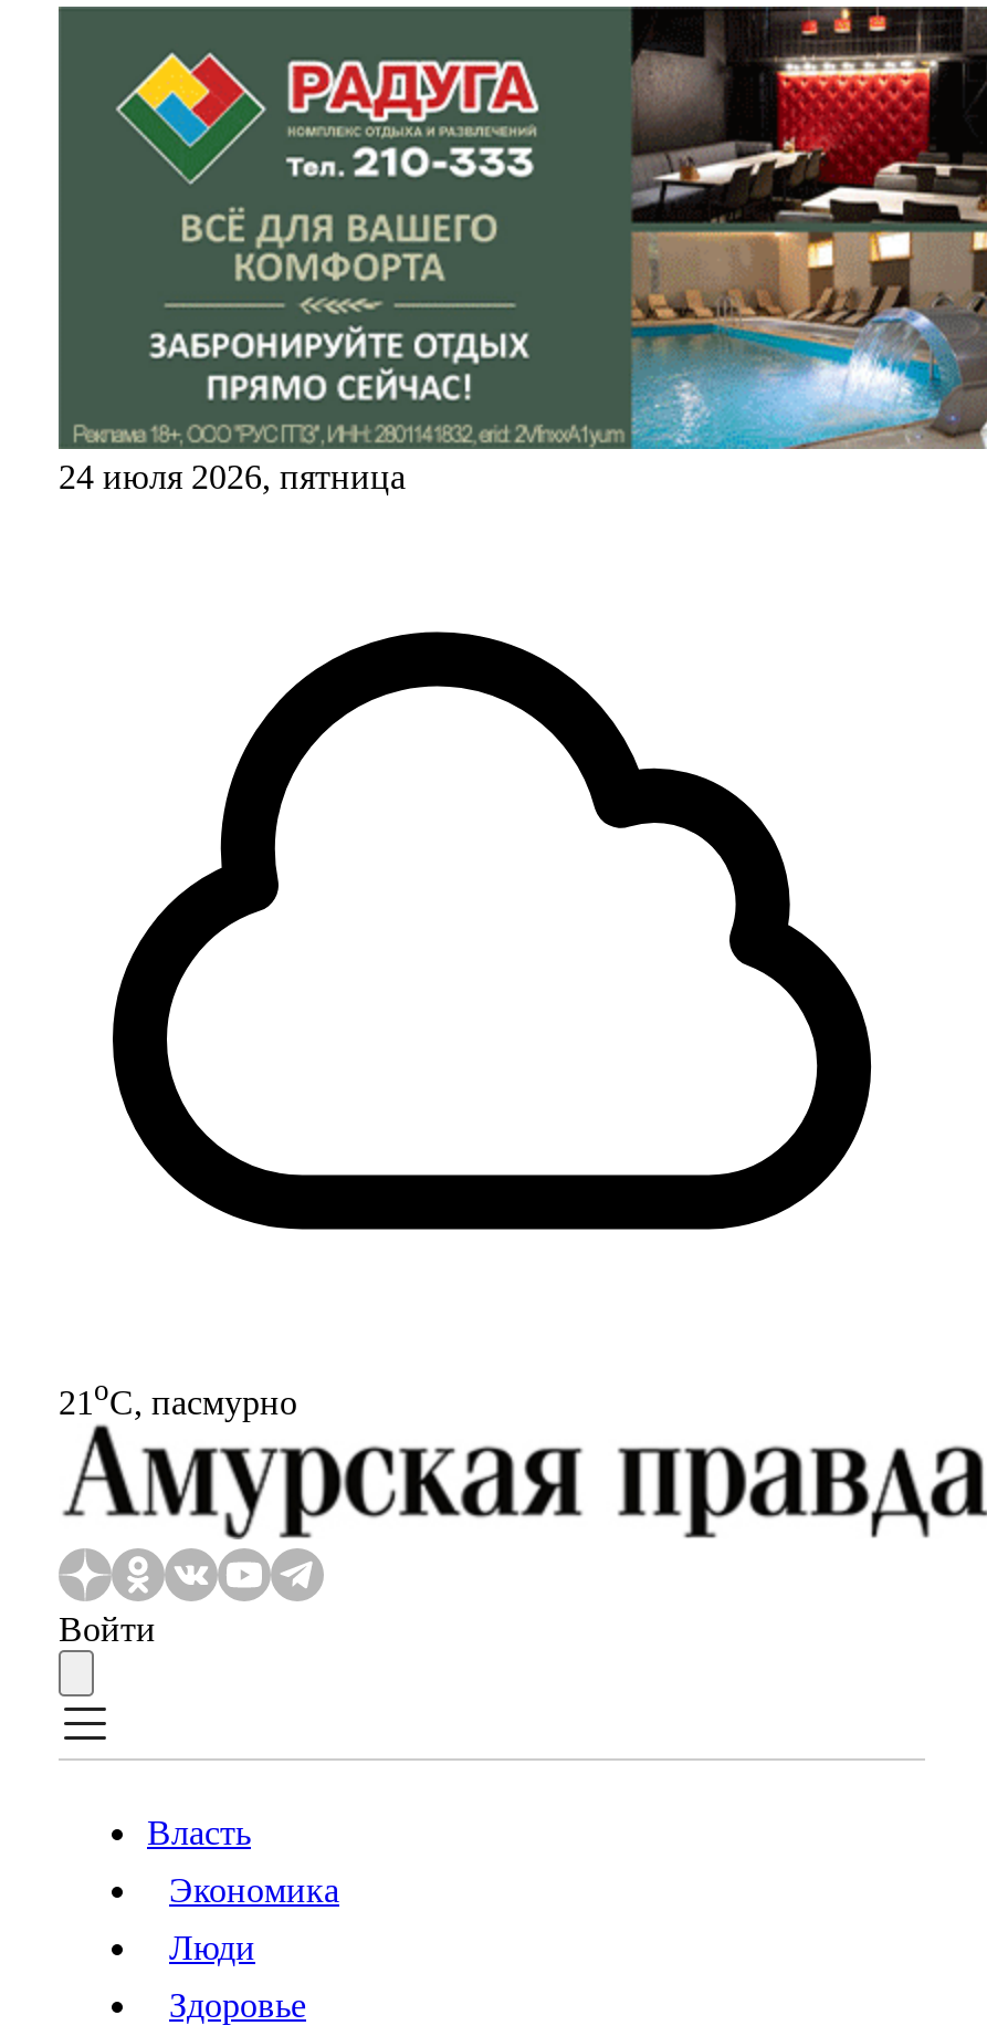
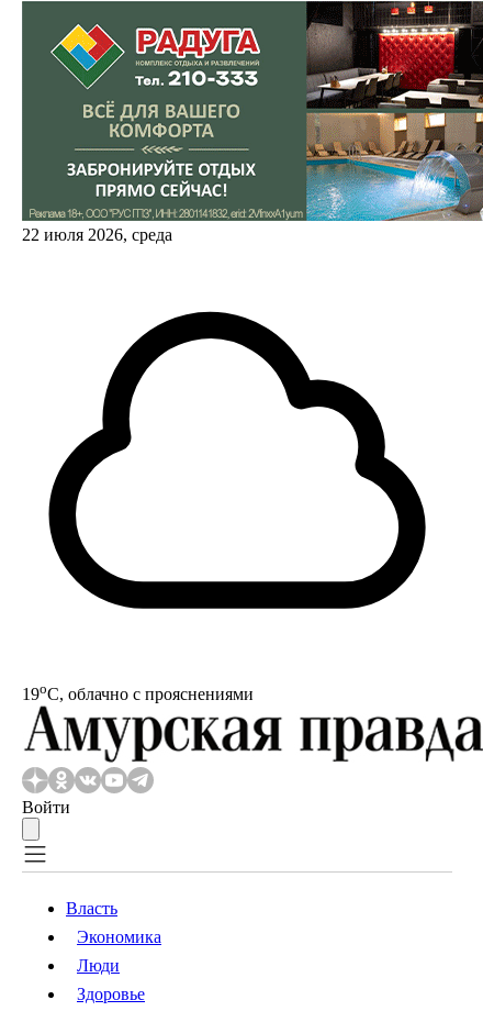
- 24 июля 2026, пятница
+ 22 июля 2026, среда

- 21oС, пасмурно
+ 19oС, облачно с прояснениями
